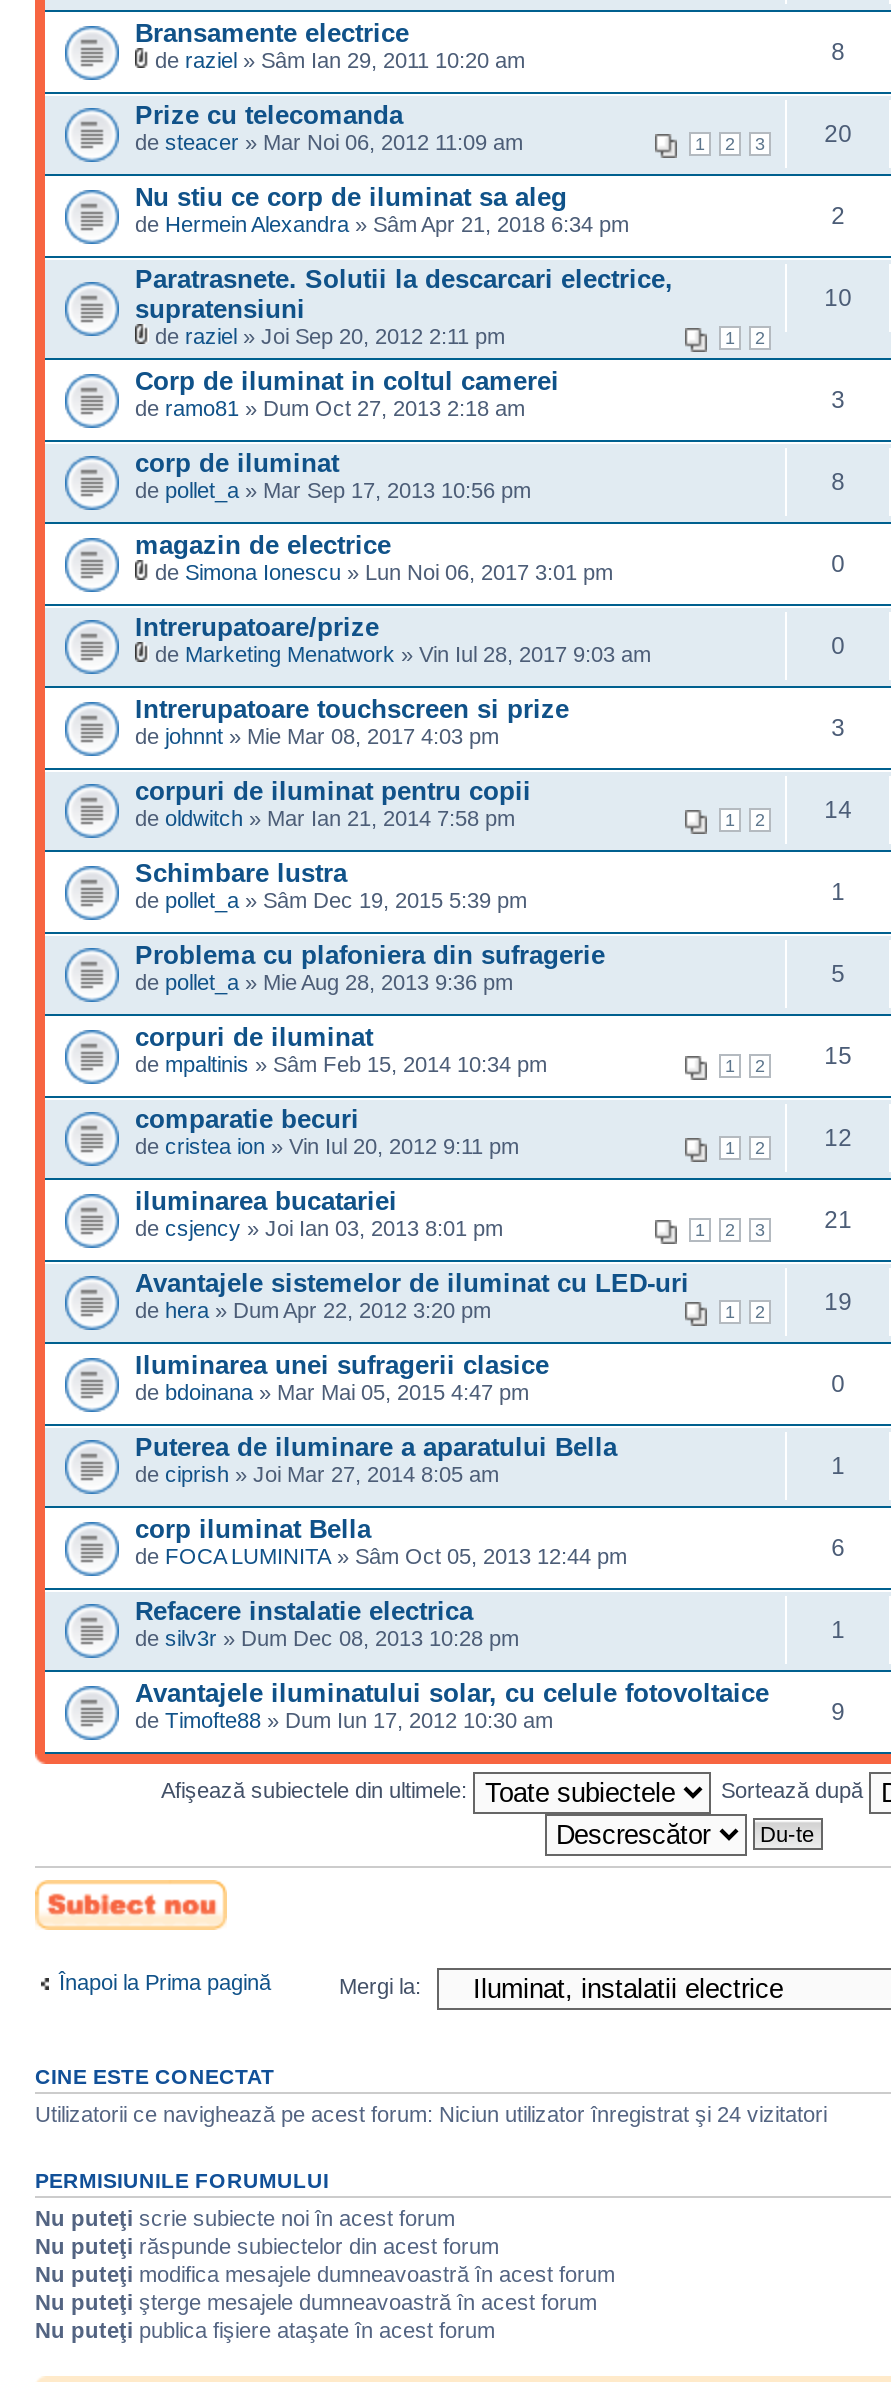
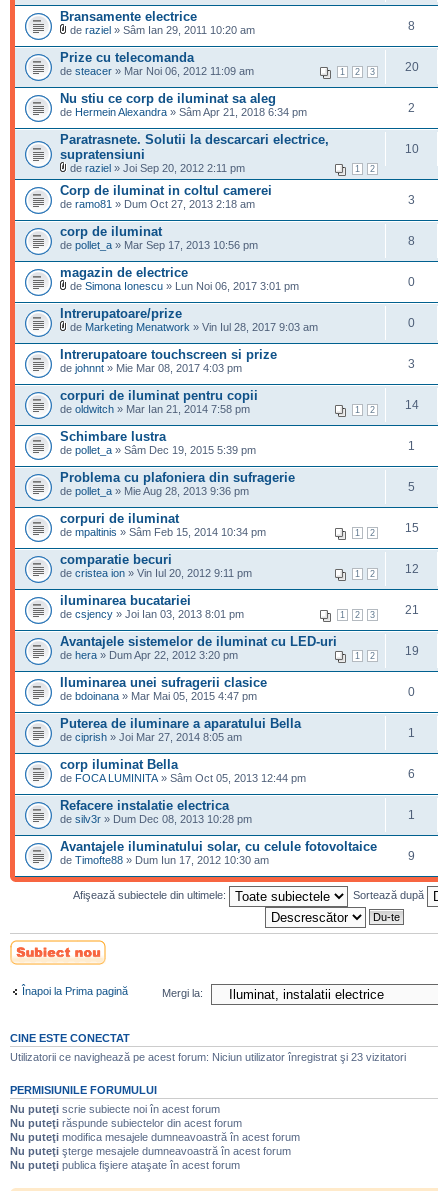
- Utilizatorii ce navighează pe acest forum: Niciun utilizator înregistrat şi 24 vizitatori
+ Utilizatorii ce navighează pe acest forum: Niciun utilizator înregistrat şi 23 vizitatori
